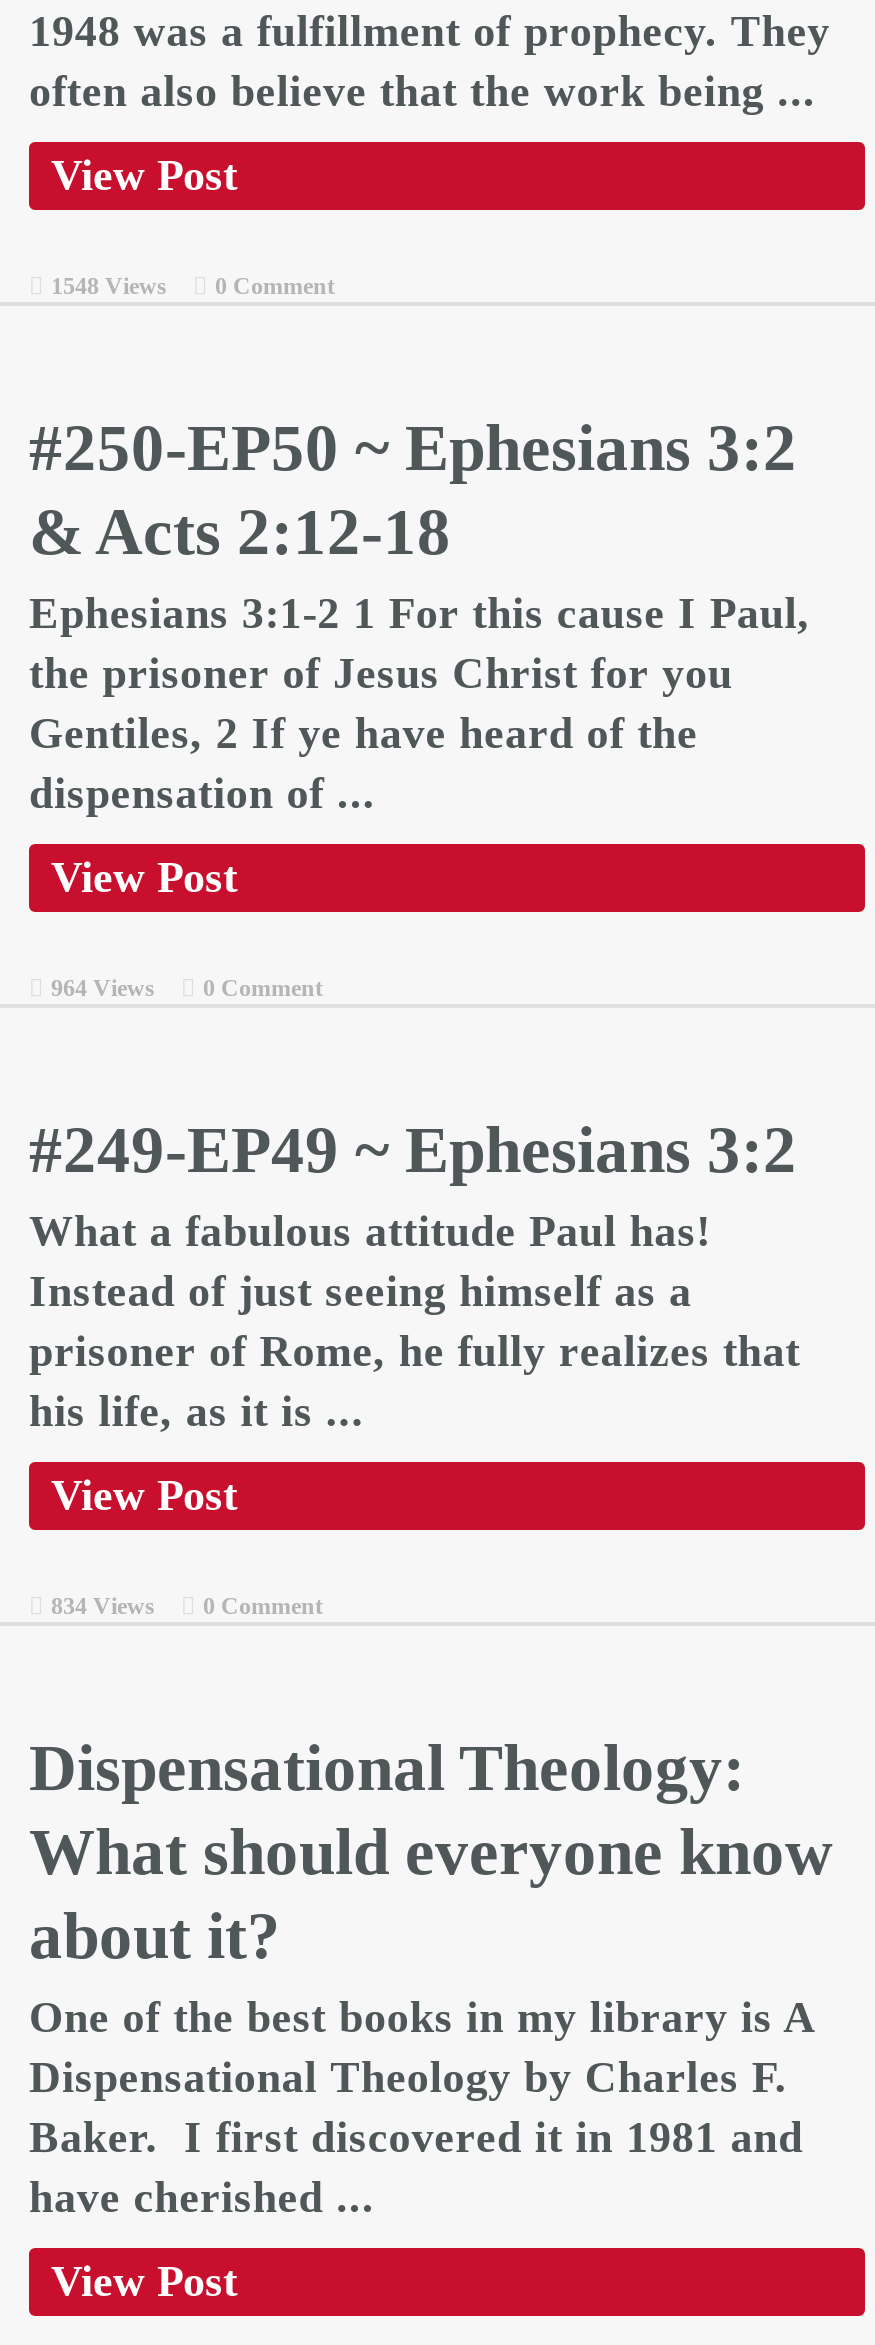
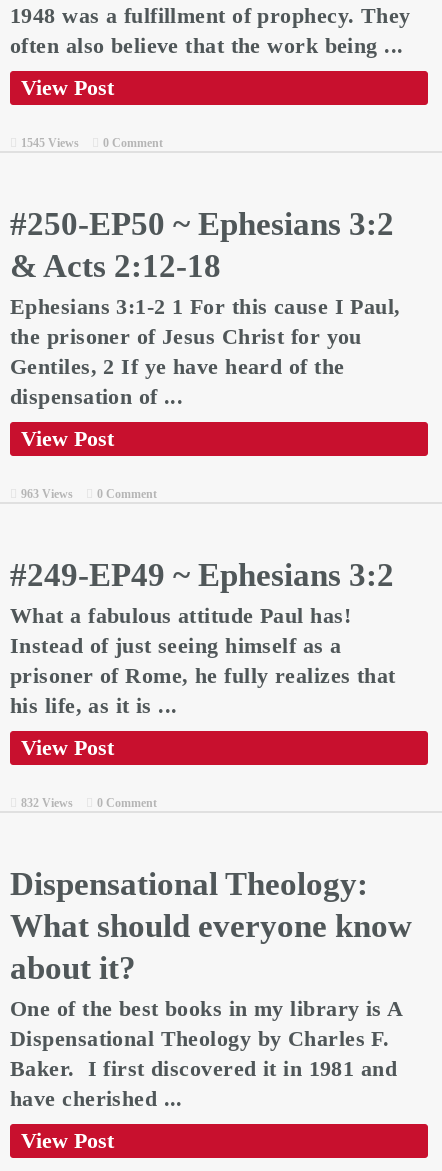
- 1548 Views 0 Comment
+ 1545 Views 0 Comment

- 964 Views 0 Comment
+ 963 Views 0 Comment

- 834 Views 0 Comment
+ 832 Views 0 Comment
